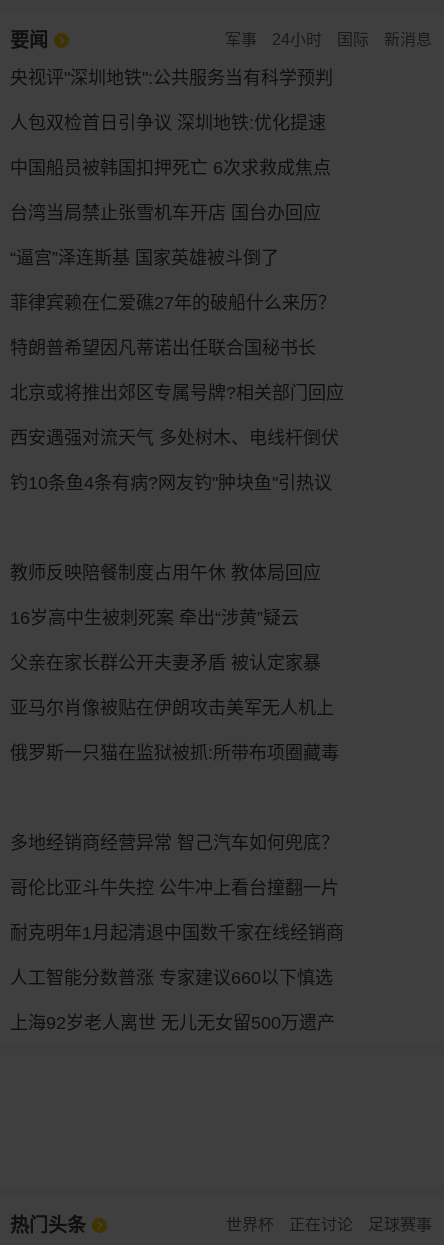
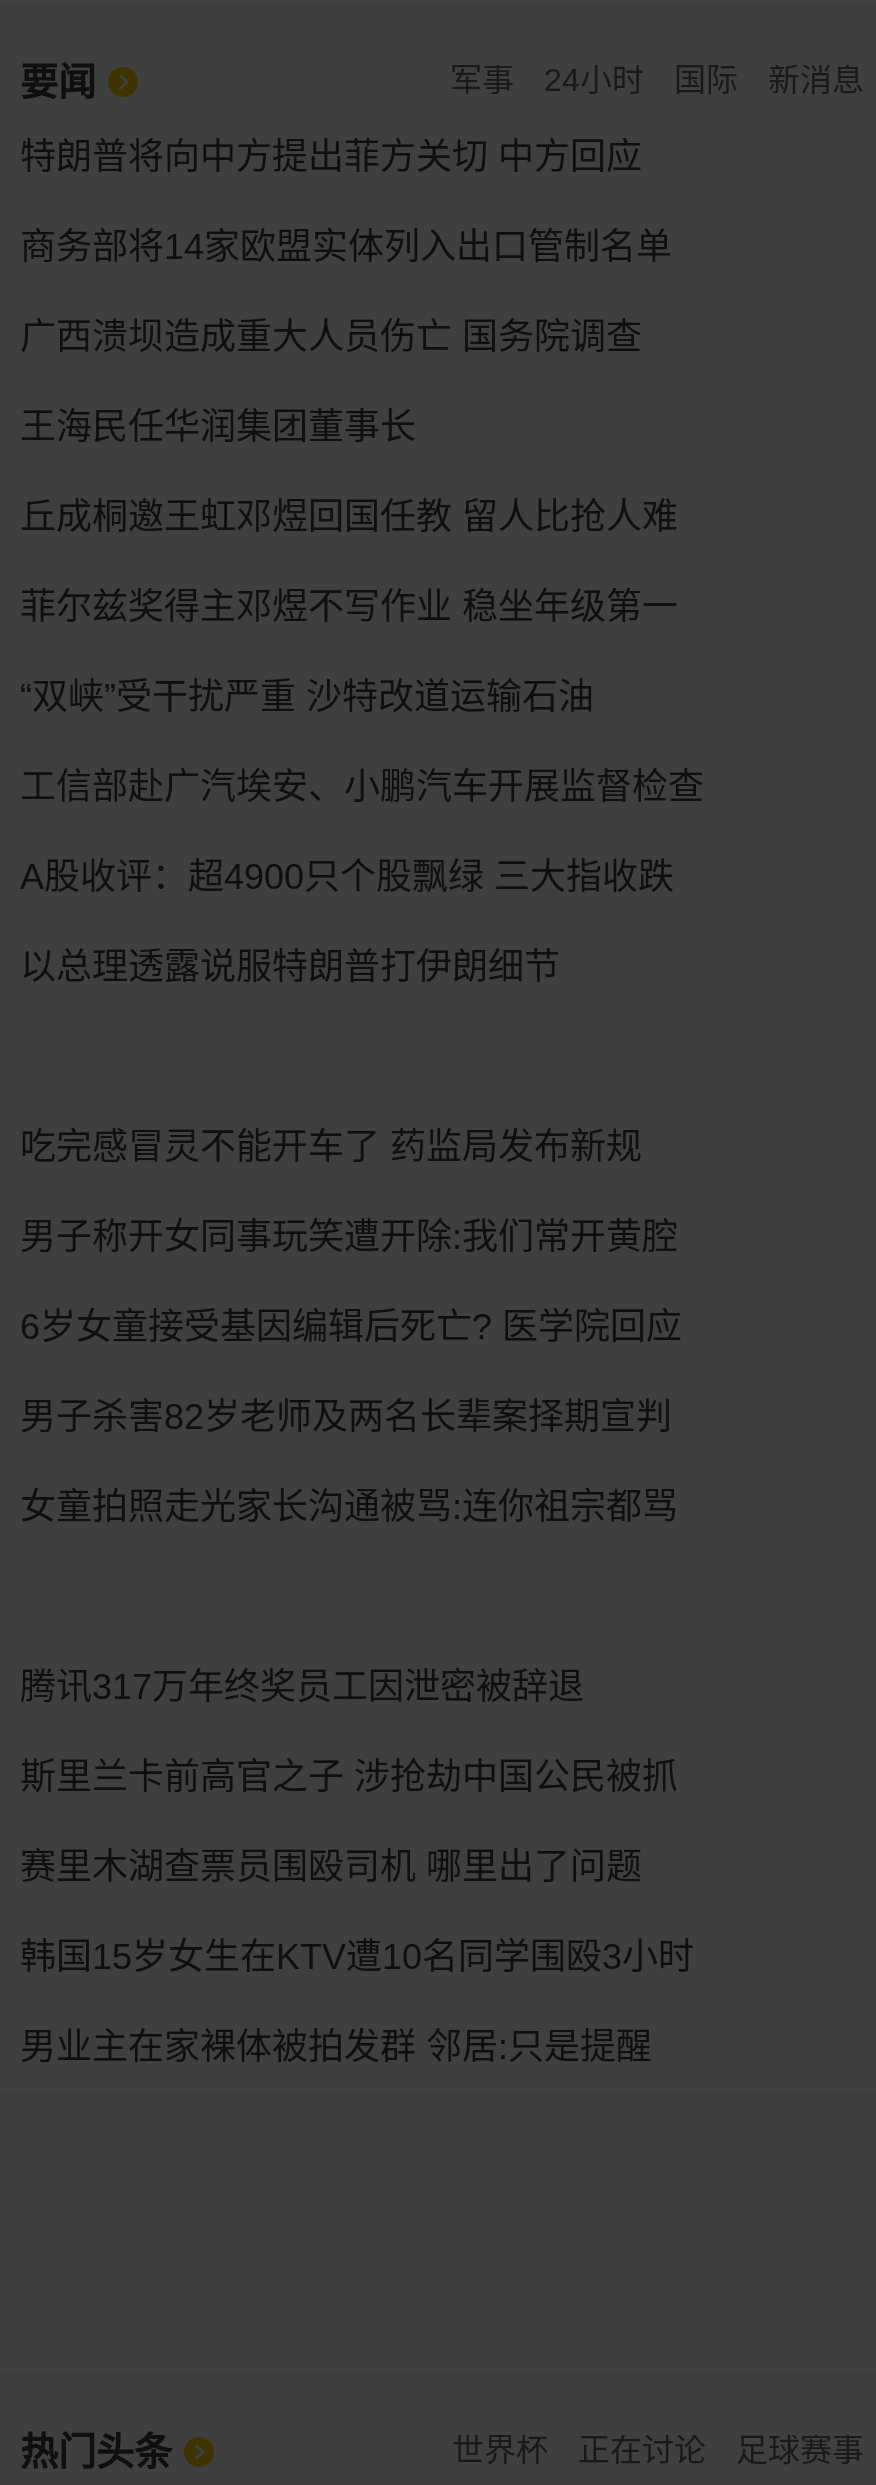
- 央视评"深圳地铁":公共服务当有科学预判
+ 特朗普将向中方提出菲方关切 中方回应

- 人包双检首日引争议 深圳地铁:优化提速
+ 商务部将14家欧盟实体列入出口管制名单

- 中国船员被韩国扣押死亡 6次求救成焦点
+ 广西溃坝造成重大人员伤亡 国务院调查

- 台湾当局禁止张雪机车开店 国台办回应
+ 王海民任华润集团董事长

- “逼宫”泽连斯基 国家英雄被斗倒了
+ 丘成桐邀王虹邓煜回国任教 留人比抢人难

- 菲律宾赖在仁爱礁27年的破船什么来历？
+ 菲尔兹奖得主邓煜不写作业 稳坐年级第一

- 特朗普希望因凡蒂诺出任联合国秘书长
+ “双峡”受干扰严重 沙特改道运输石油

- 北京或将推出郊区专属号牌?相关部门回应
+ 工信部赴广汽埃安、小鹏汽车开展监督检查

- 西安遇强对流天气 多处树木、电线杆倒伏
+ A股收评：超4900只个股飘绿 三大指收跌

- 钓10条鱼4条有病?网友钓"肿块鱼"引热议
+ 以总理透露说服特朗普打伊朗细节

- 教师反映陪餐制度占用午休 教体局回应
+ 吃完感冒灵不能开车了 药监局发布新规

- 16岁高中生被刺死案 牵出“涉黄”疑云
+ 男子称开女同事玩笑遭开除:我们常开黄腔

- 父亲在家长群公开夫妻矛盾 被认定家暴
+ 6岁女童接受基因编辑后死亡? 医学院回应

- 亚马尔肖像被贴在伊朗攻击美军无人机上
+ 男子杀害82岁老师及两名长辈案择期宣判

- 俄罗斯一只猫在监狱被抓:所带布项圈藏毒
+ 女童拍照走光家长沟通被骂:连你祖宗都骂

- 多地经销商经营异常 智己汽车如何兜底？
+ 腾讯317万年终奖员工因泄密被辞退

- 哥伦比亚斗牛失控 公牛冲上看台撞翻一片
+ 斯里兰卡前高官之子 涉抢劫中国公民被抓

- 耐克明年1月起清退中国数千家在线经销商
+ 赛里木湖查票员围殴司机 哪里出了问题

- 人工智能分数普涨 专家建议660以下慎选
+ 韩国15岁女生在KTV遭10名同学围殴3小时

- 上海92岁老人离世 无儿无女留500万遗产
+ 男业主在家裸体被拍发群 邻居:只是提醒
